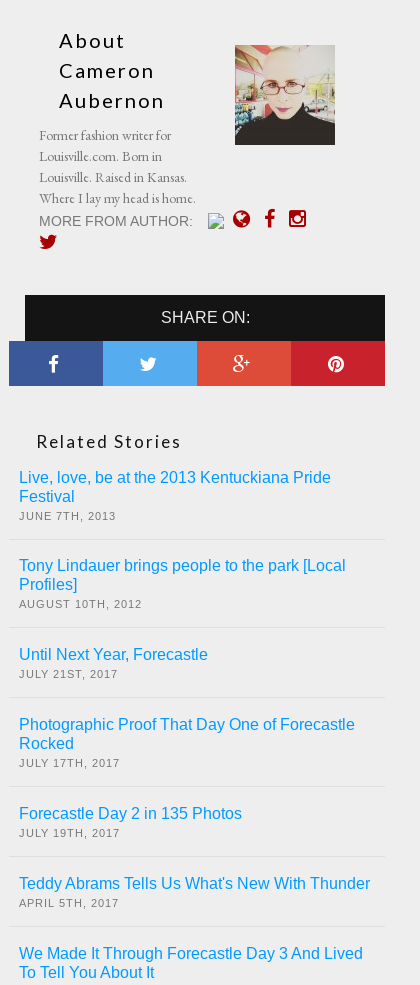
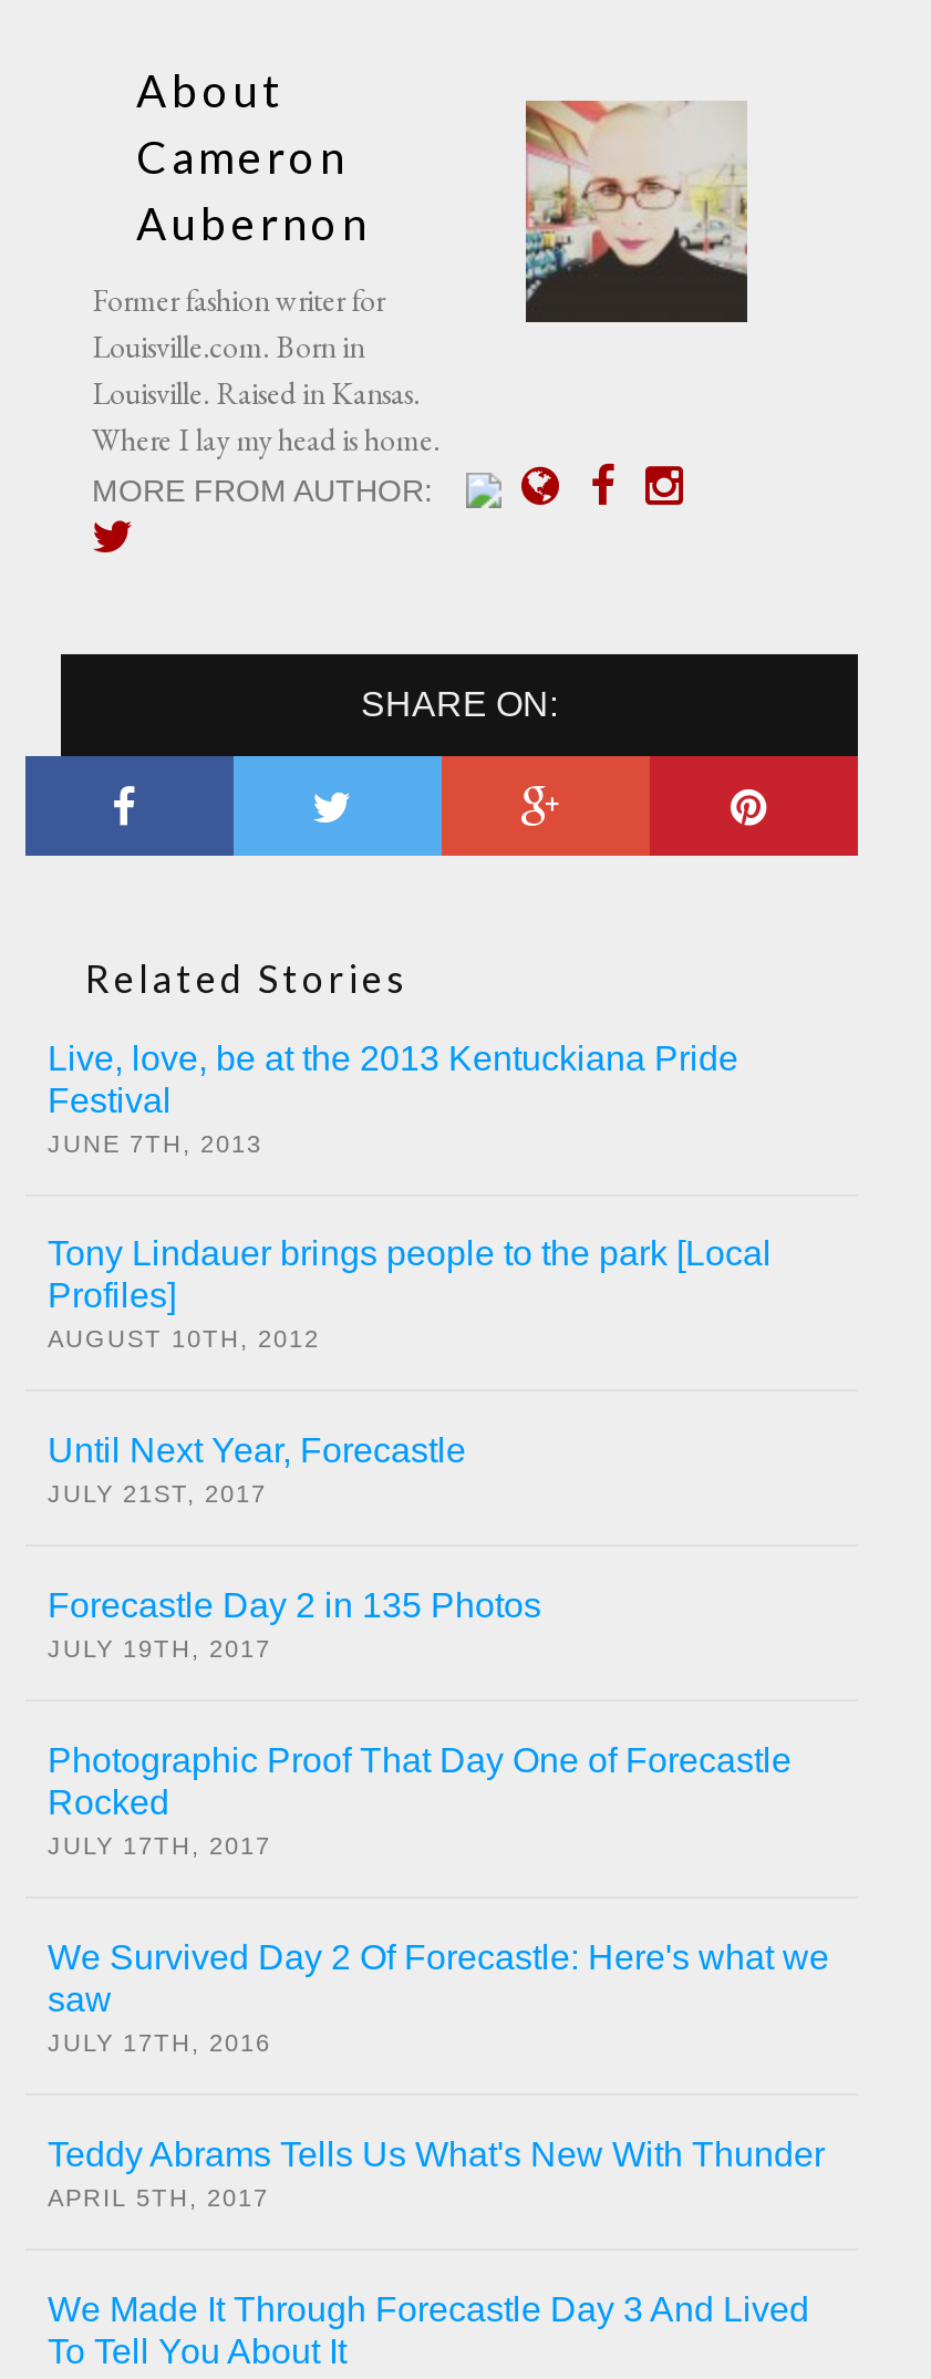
+ We Survived Day 2 Of Forecastle: Here's what we
+ saw
+ JULY 17TH, 2016

moved up: Forecastle Day 2 in 135 Photos | JULY 19TH, 2017
